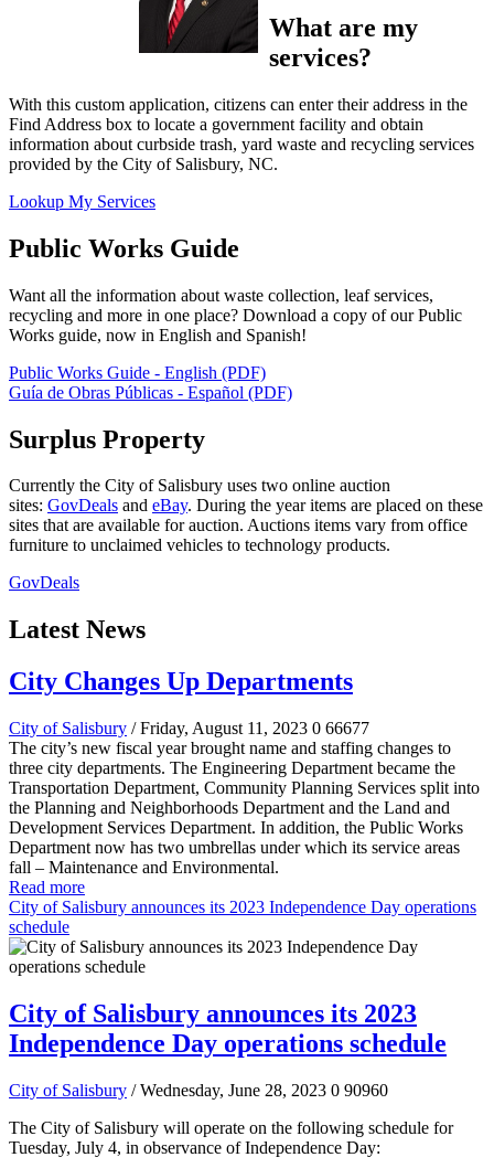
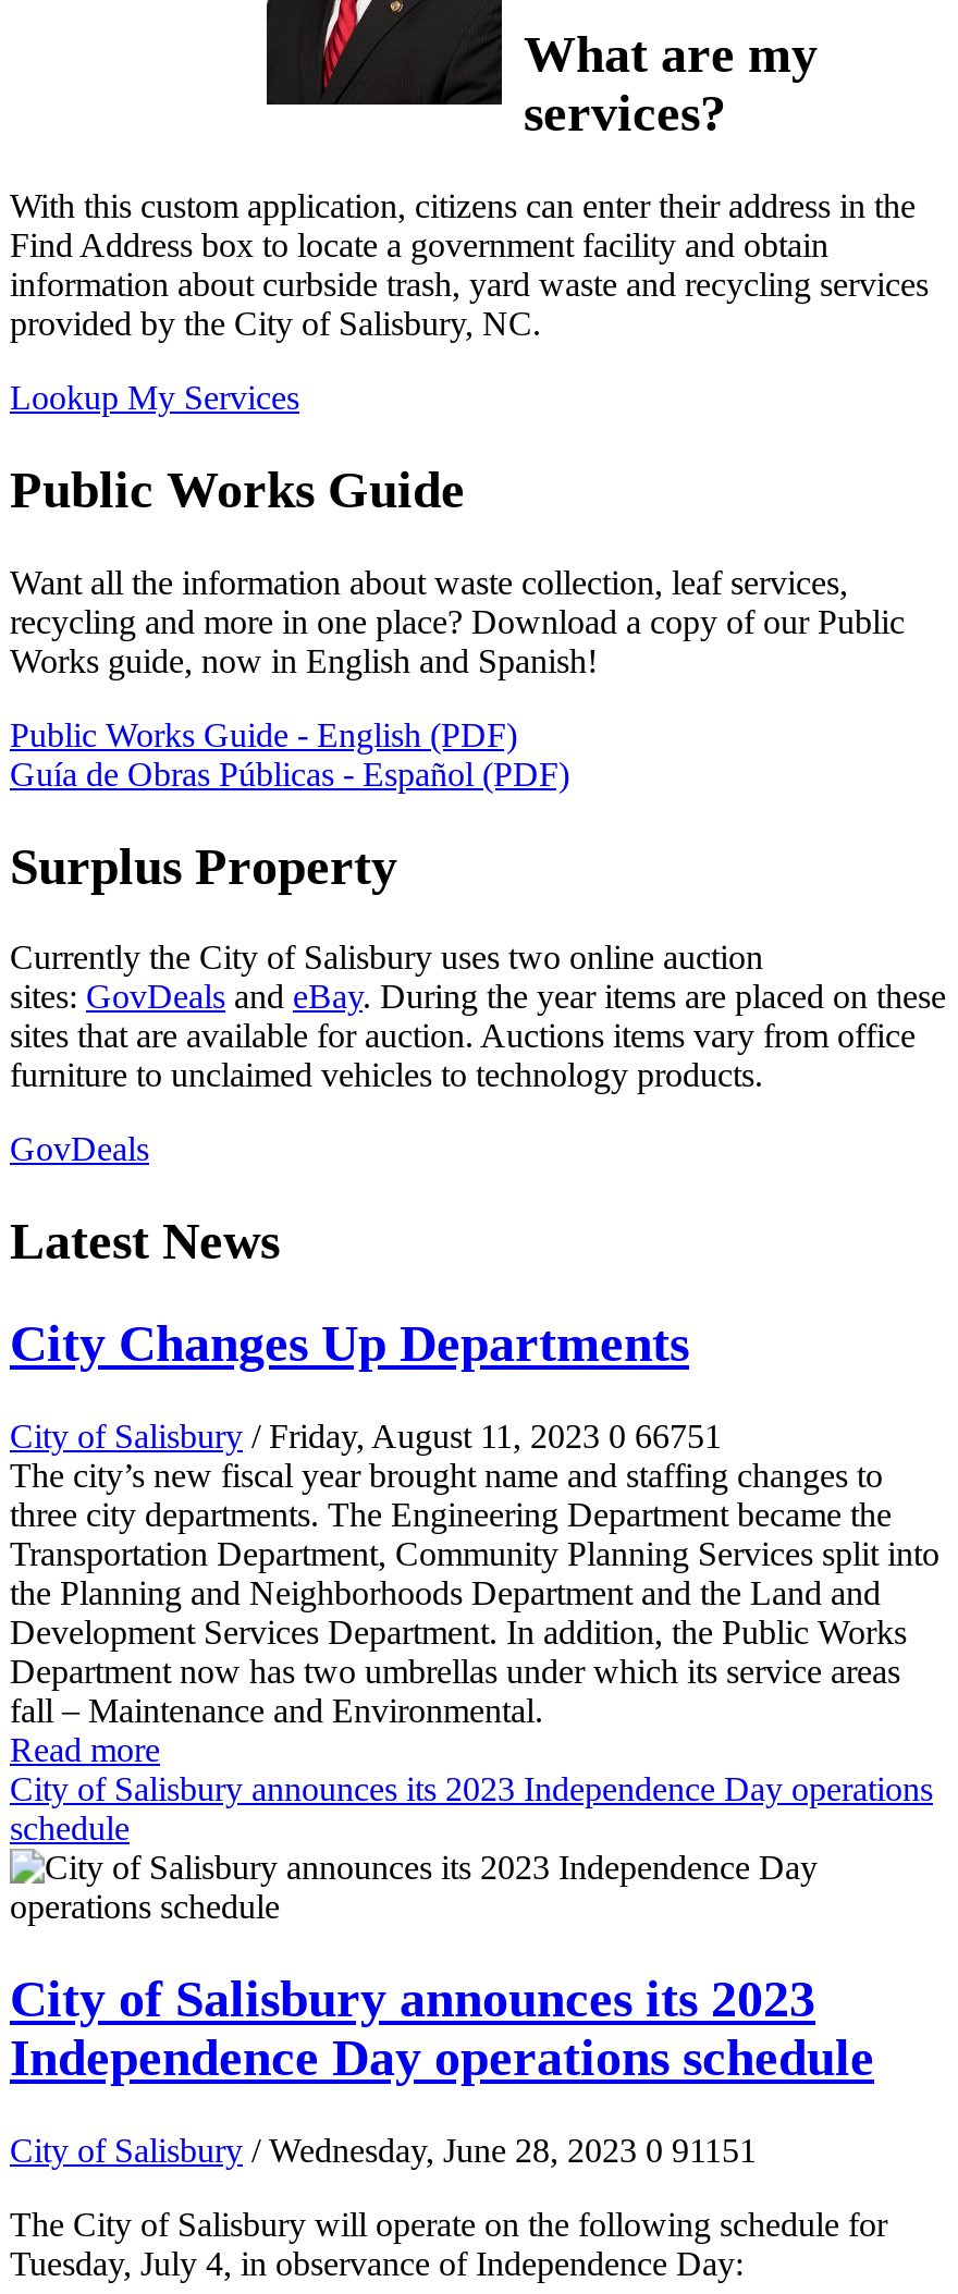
- City of Salisbury / Friday, August 11, 2023 0 66677
+ City of Salisbury / Friday, August 11, 2023 0 66751

- City of Salisbury / Wednesday, June 28, 2023 0 90960
+ City of Salisbury / Wednesday, June 28, 2023 0 91151
